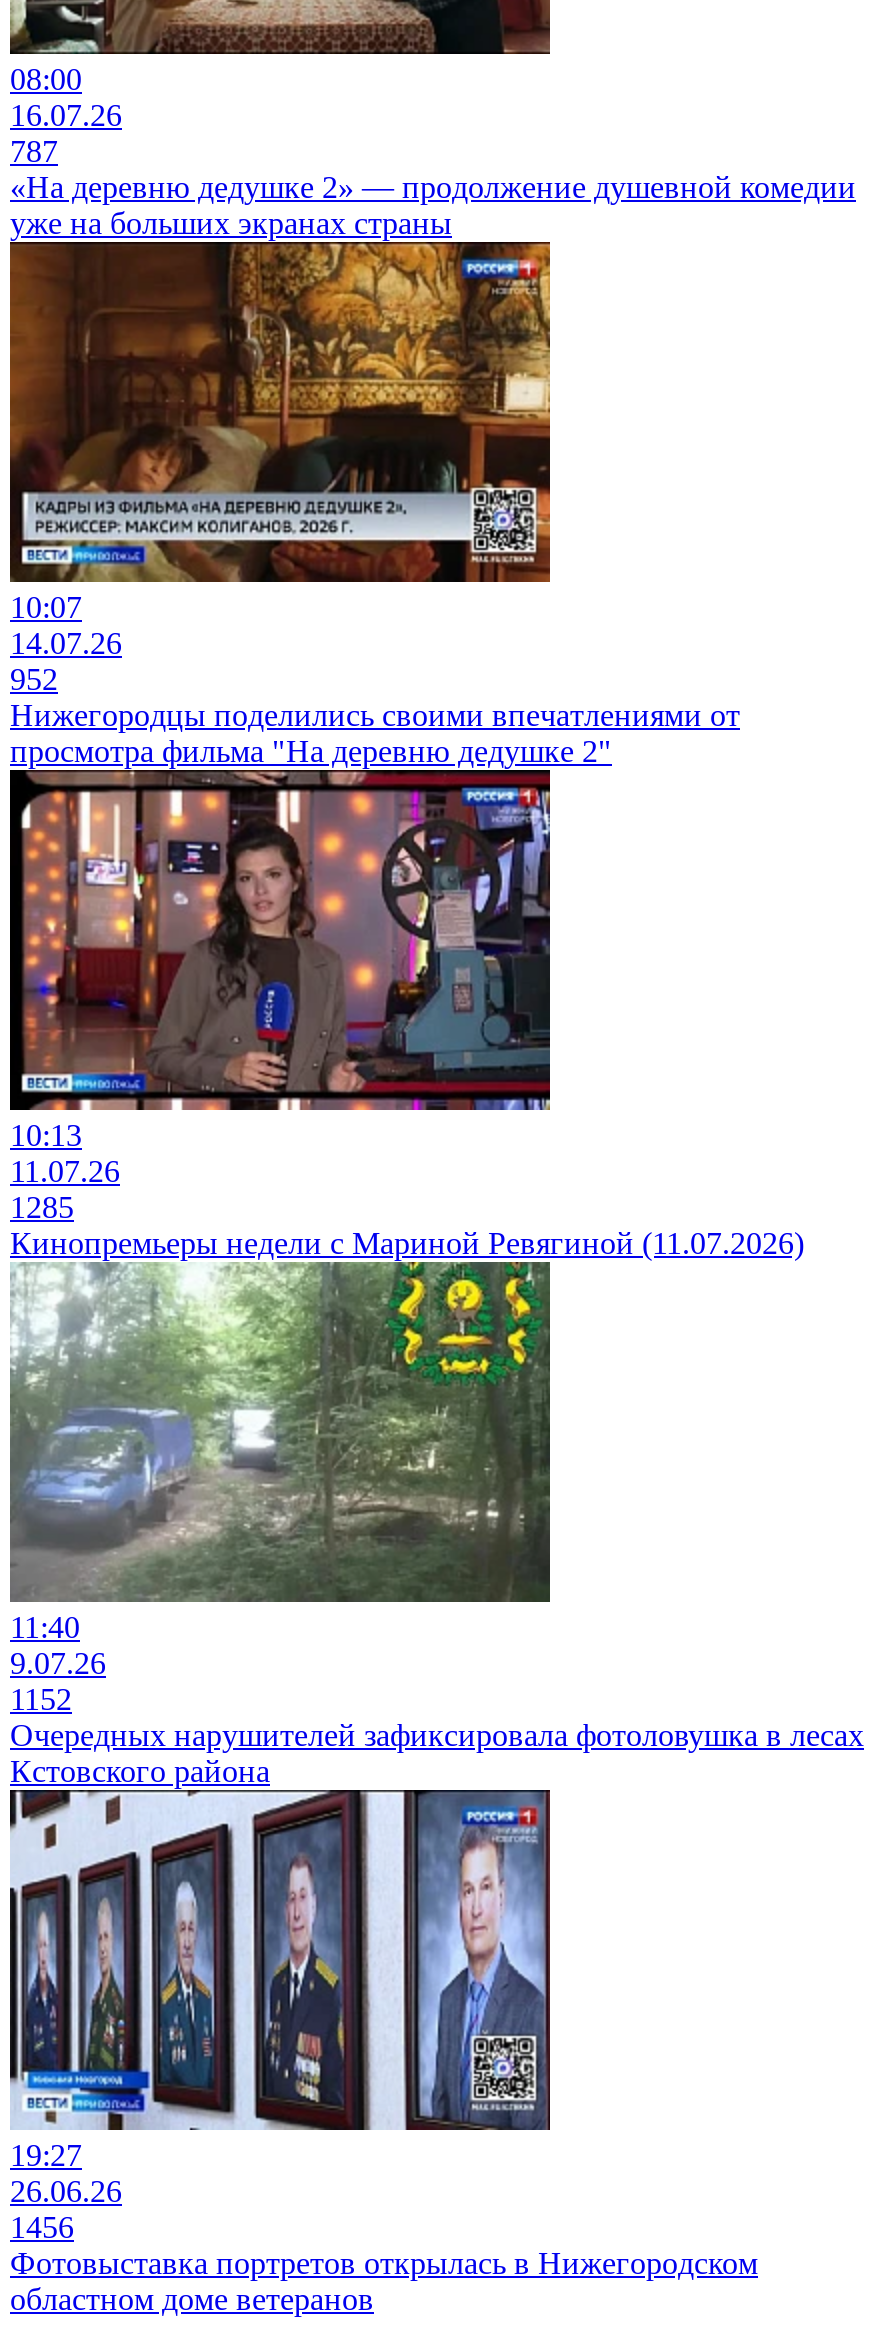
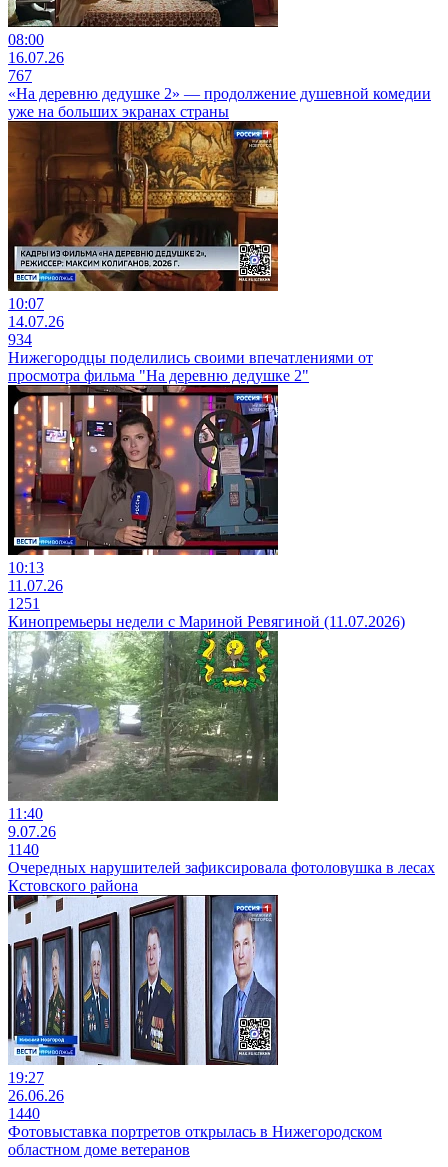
- 787
+ 767

- 952
+ 934

- 1285
+ 1251

- 1152
+ 1140

- 1456
+ 1440
